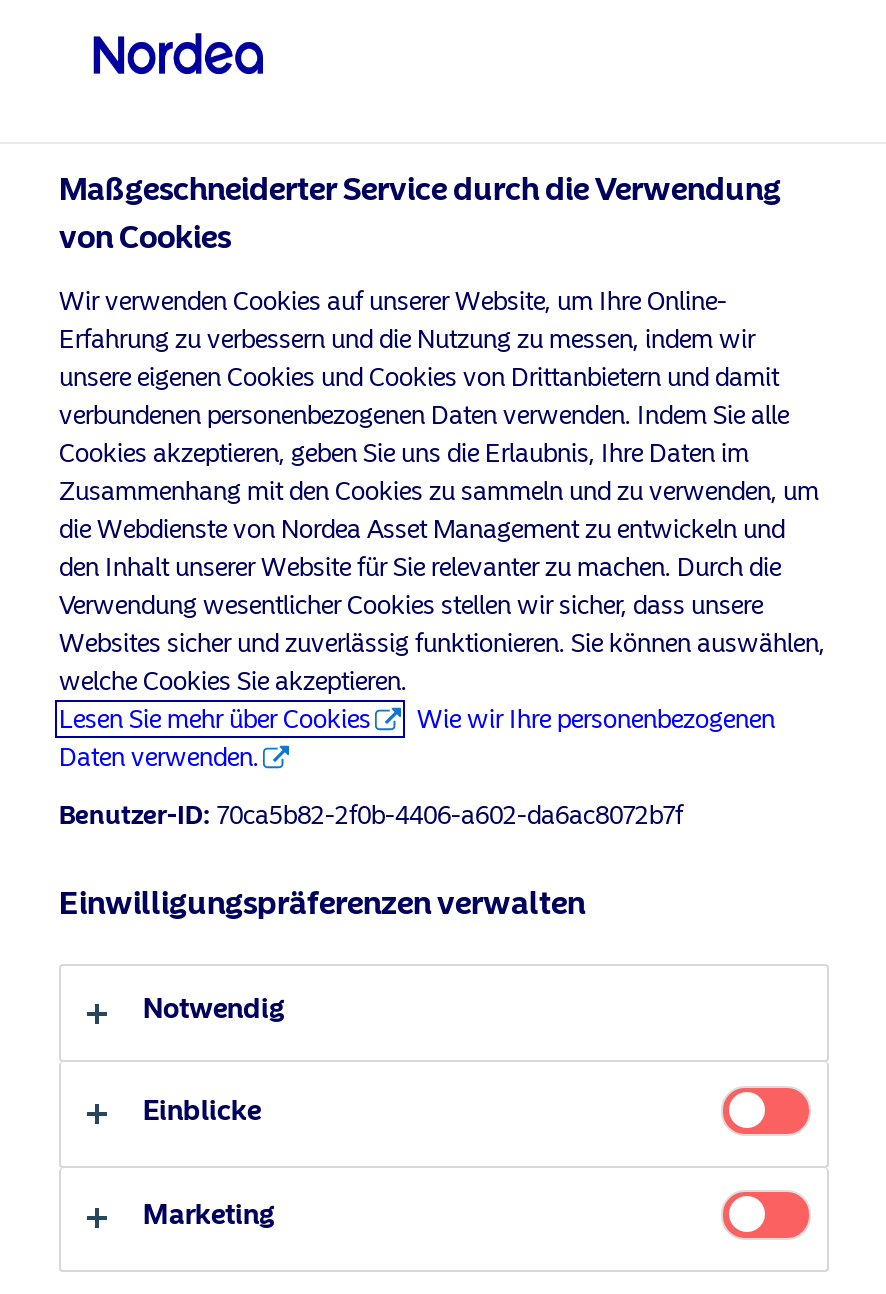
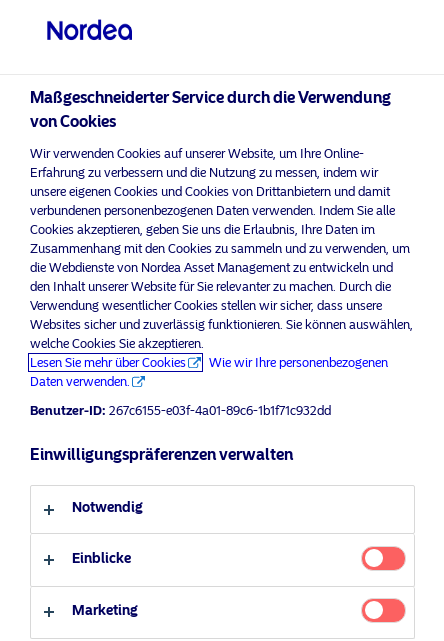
- Benutzer-ID: 70ca5b82-2f0b-4406-a602-da6ac8072b7f
+ Benutzer-ID: 267c6155-e03f-4a01-89c6-1b1f71c932dd
